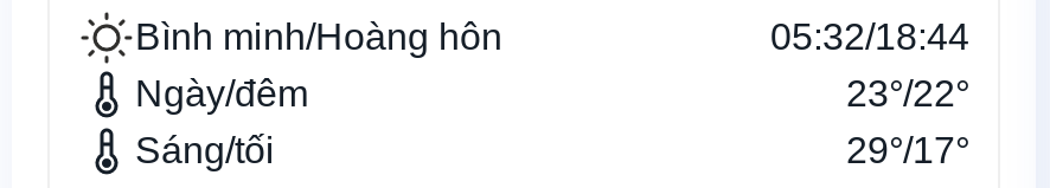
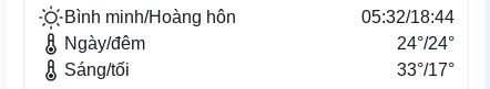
- 23°/22°
+ 24°/24°

- 29°/17°
+ 33°/17°
